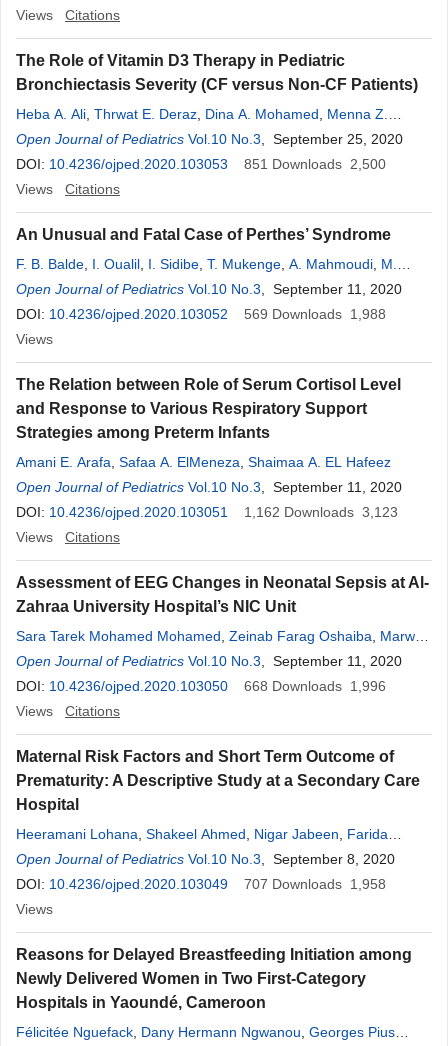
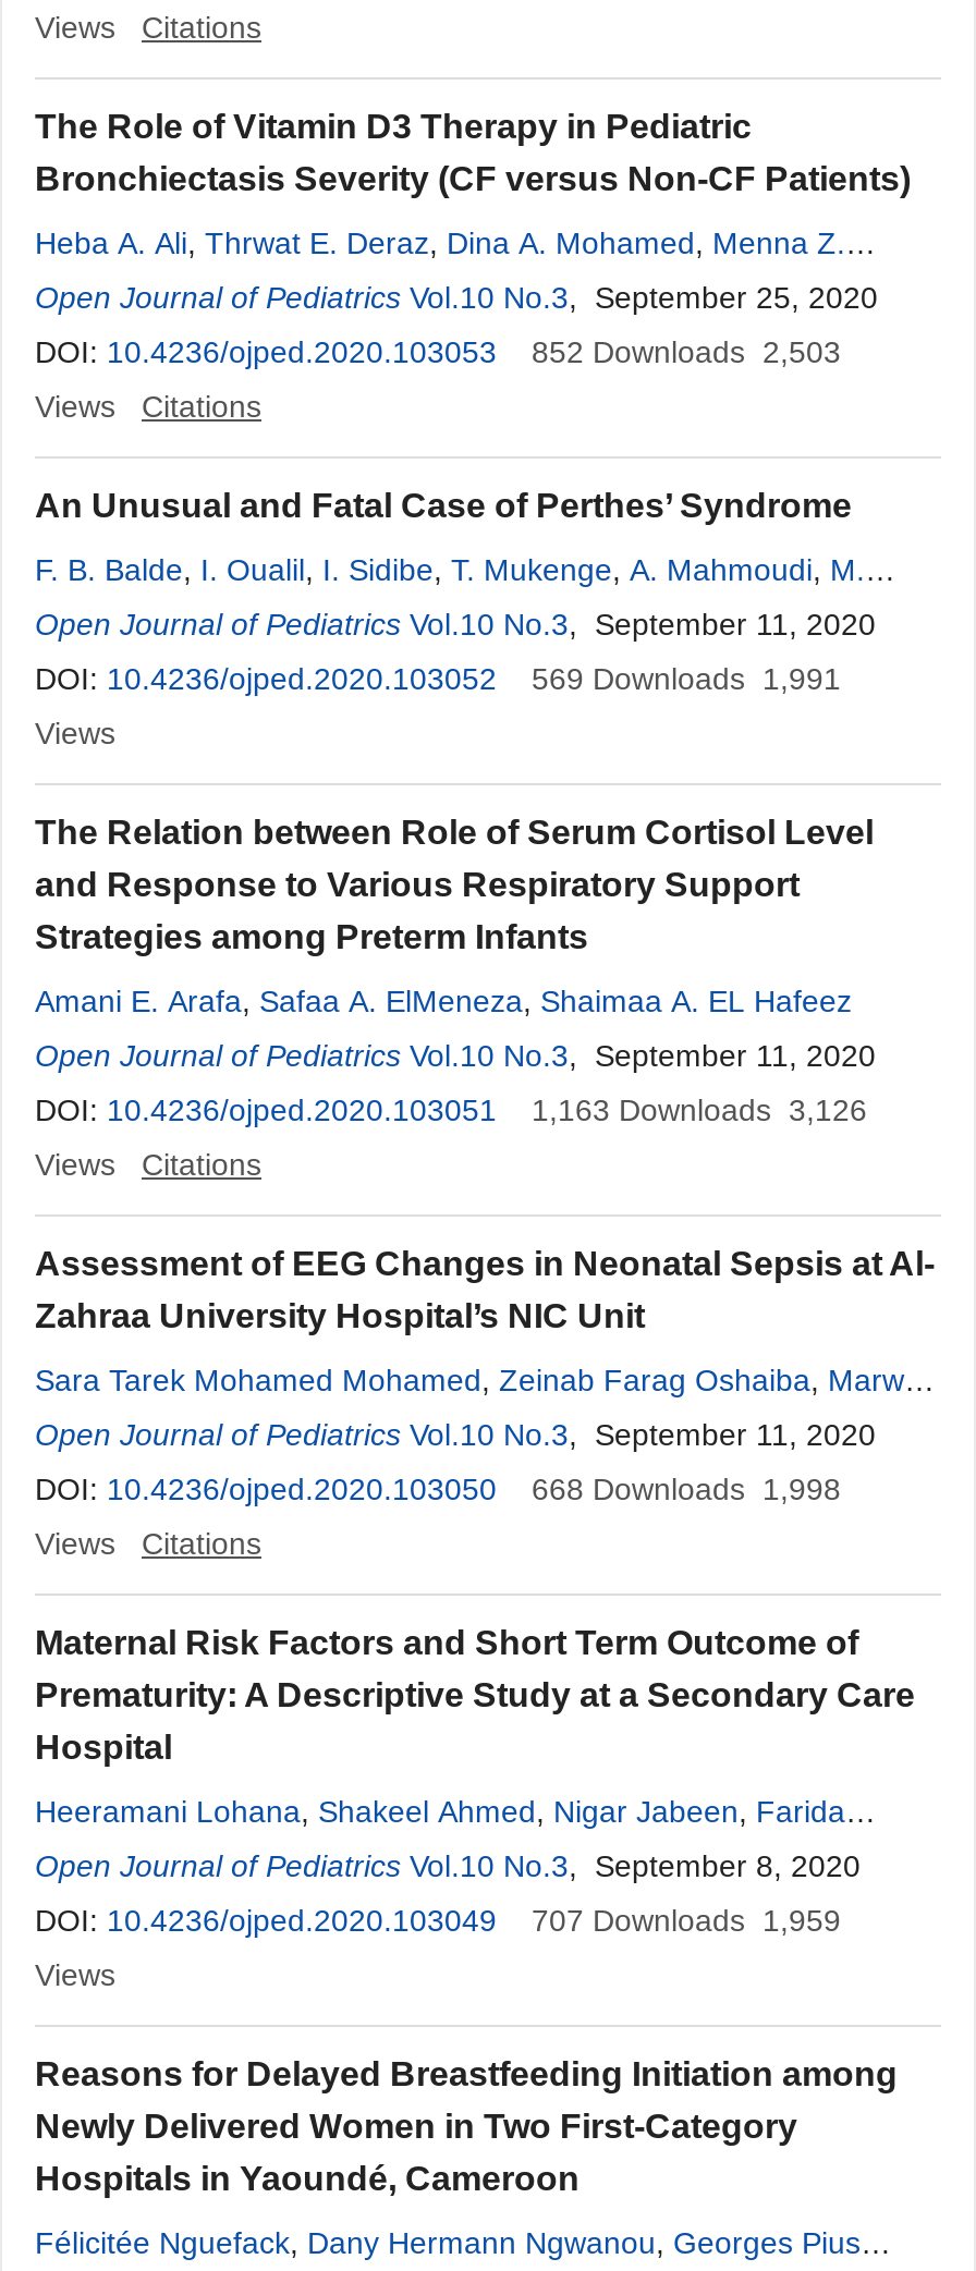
- DOI: 10.4236/ojped.2020.103053 851 Downloads 2,500
+ DOI: 10.4236/ojped.2020.103053 852 Downloads 2,503

- DOI: 10.4236/ojped.2020.103052 569 Downloads 1,988
+ DOI: 10.4236/ojped.2020.103052 569 Downloads 1,991

- DOI: 10.4236/ojped.2020.103051 1,162 Downloads 3,123
+ DOI: 10.4236/ojped.2020.103051 1,163 Downloads 3,126

- DOI: 10.4236/ojped.2020.103050 668 Downloads 1,996
+ DOI: 10.4236/ojped.2020.103050 668 Downloads 1,998

- DOI: 10.4236/ojped.2020.103049 707 Downloads 1,958
+ DOI: 10.4236/ojped.2020.103049 707 Downloads 1,959
